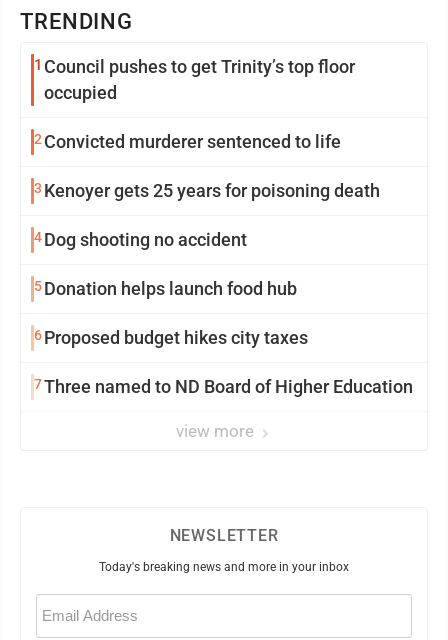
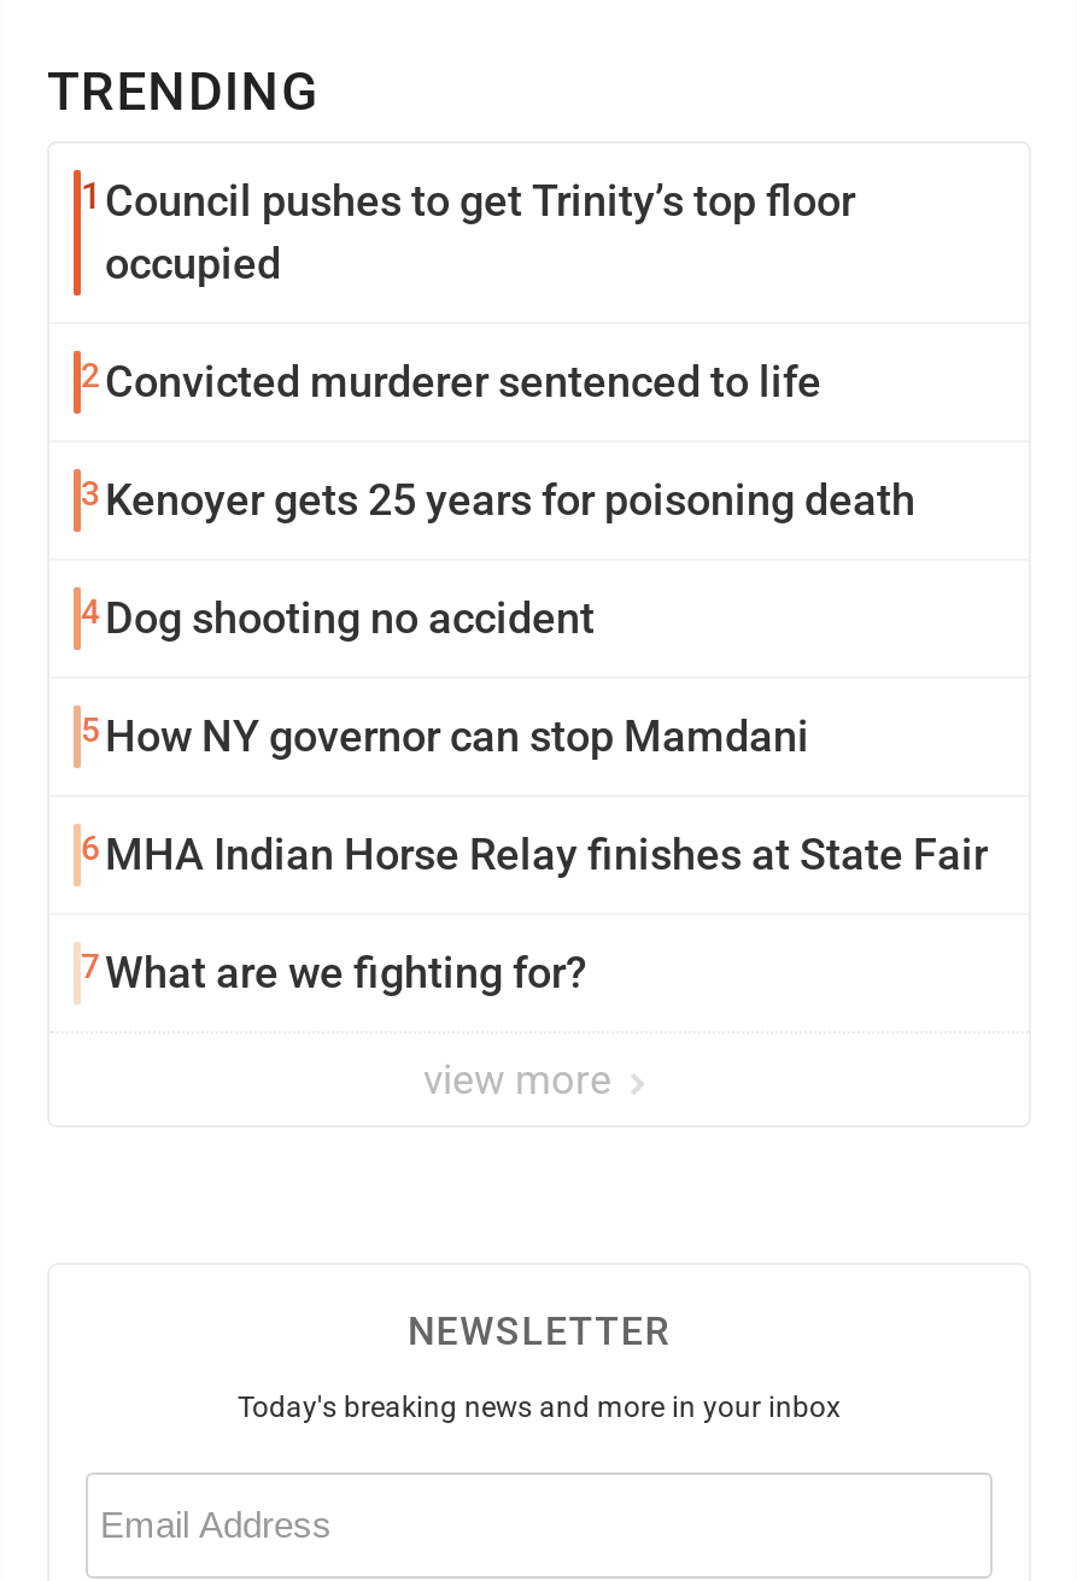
- 5 Donation helps launch food hub
+ 5 How NY governor can stop Mamdani

- 6 Proposed budget hikes city taxes
+ 6 MHA Indian Horse Relay finishes at State Fair

- 7 Three named to ND Board of Higher Education
+ 7 What are we fighting for?
